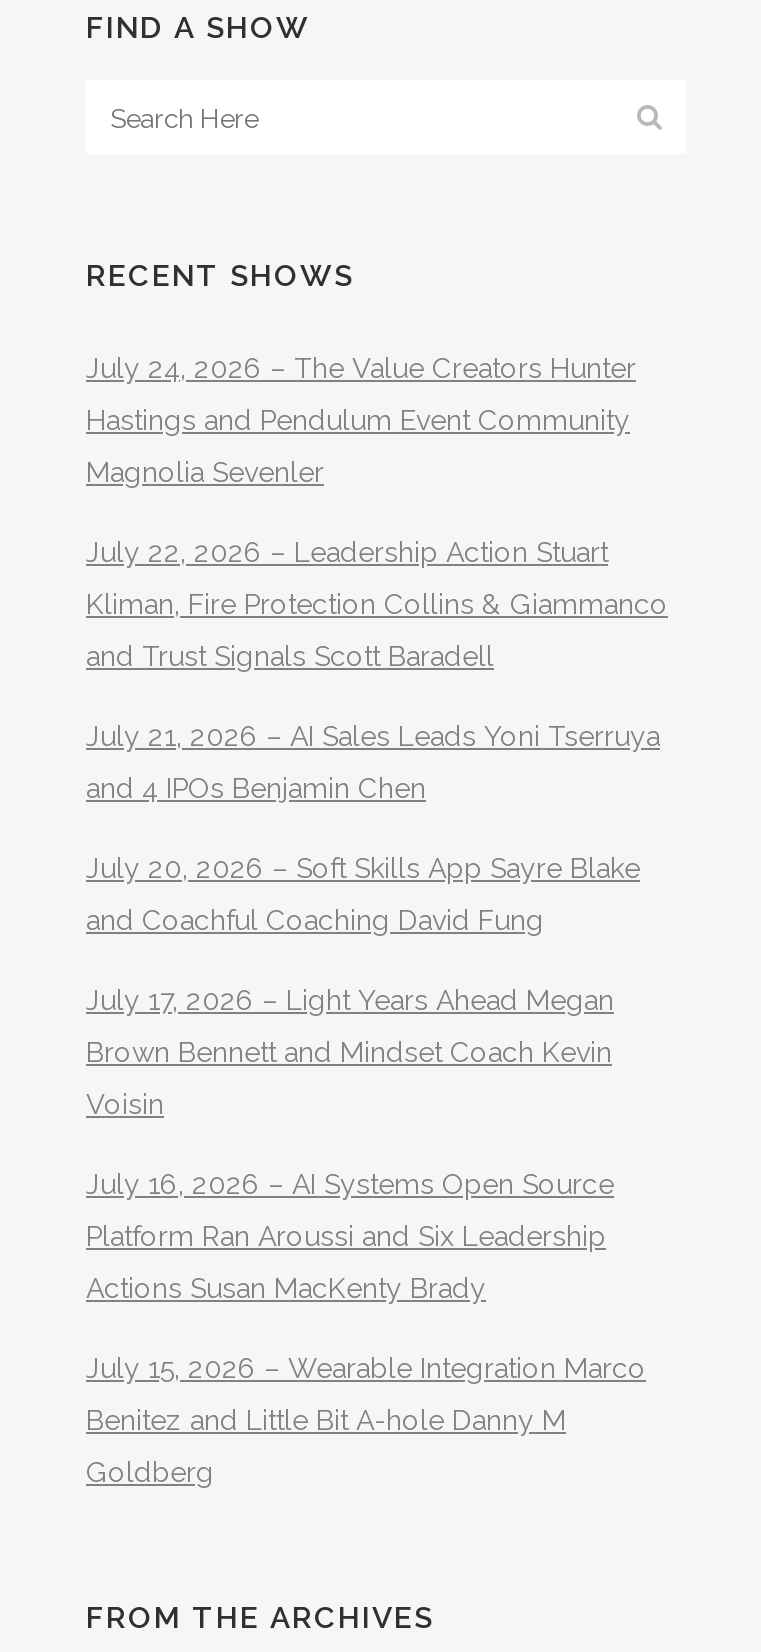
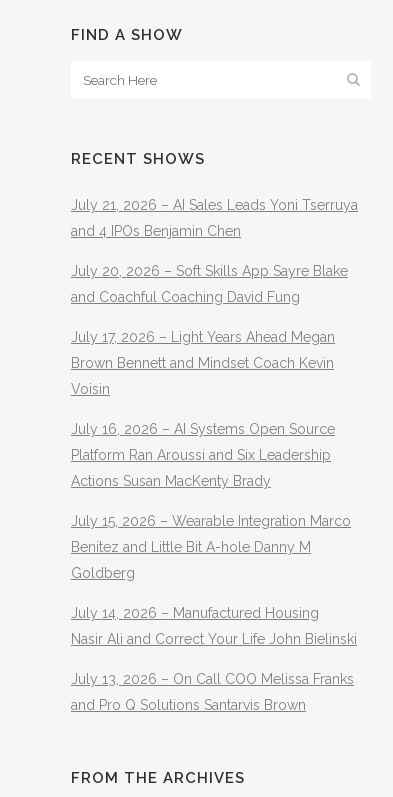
- July 24, 2026 – The Value Creators Hunter
- Hastings and Pendulum Event Community
- Magnolia Sevenler
- July 22, 2026 – Leadership Action Stuart
- Kliman, Fire Protection Collins & Giammanco
- and Trust Signals Scott Baradell

moved up: July 21, 2026 – AI Sales Leads Yoni Tserruya | and 4 IPOs Benjamin Chen | July 20, 2026 – Soft Skills App Sayre Blake | ... | Benitez and Little Bit A-hole Danny M | Goldberg

+ July 14, 2026 – Manufactured Housing
+ Nasir Ali and Correct Your Life John Bielinski
+ July 13, 2026 – On Call COO Melissa Franks
+ and Pro Q Solutions Santarvis Brown
